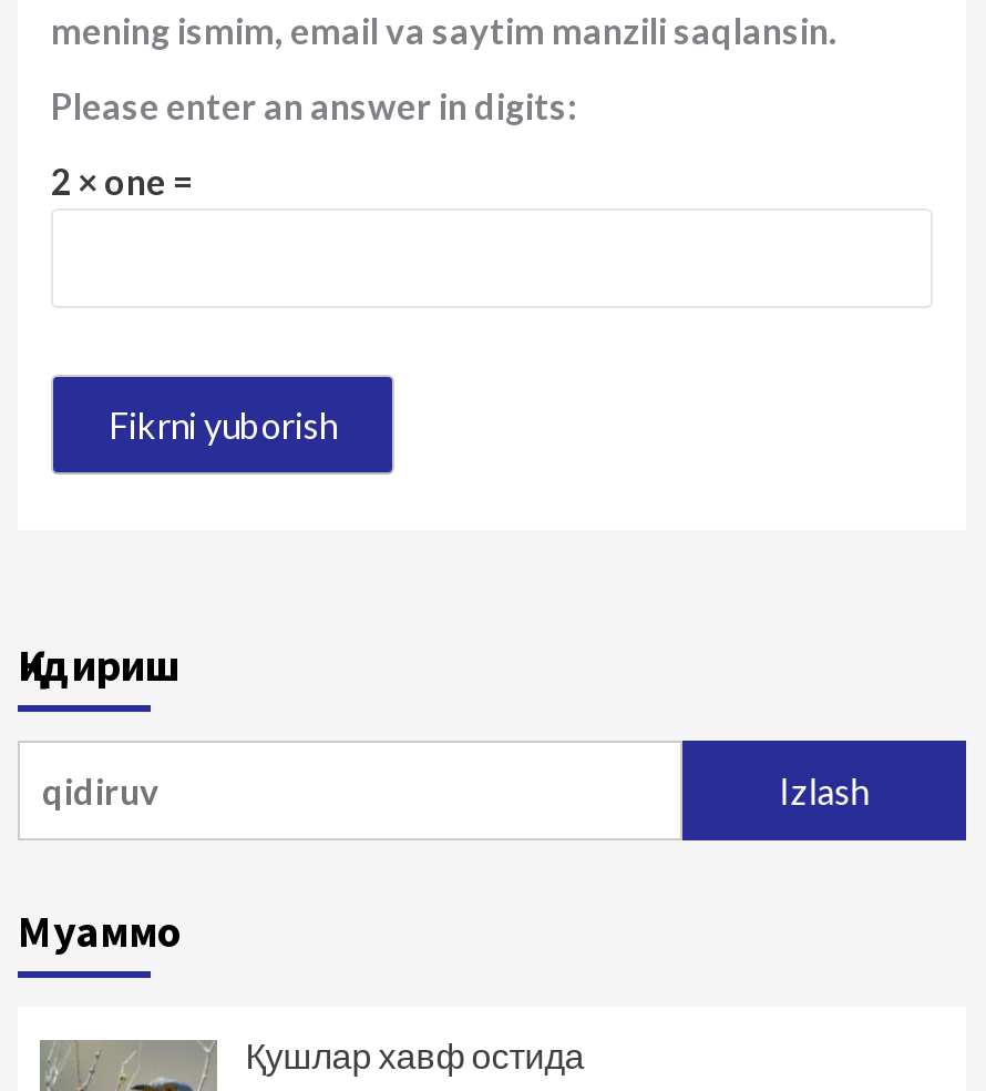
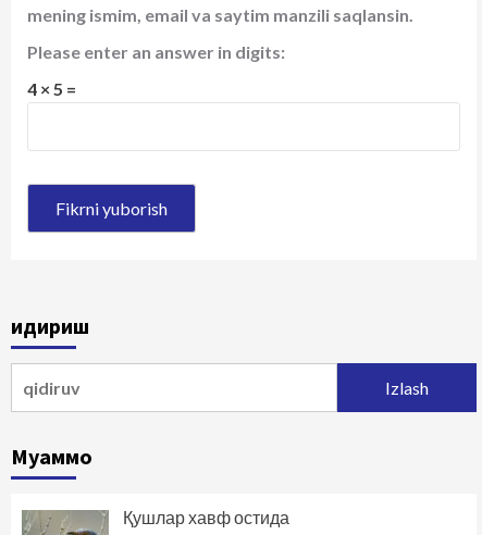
- 2 × one =
+ 4 × 5 =
